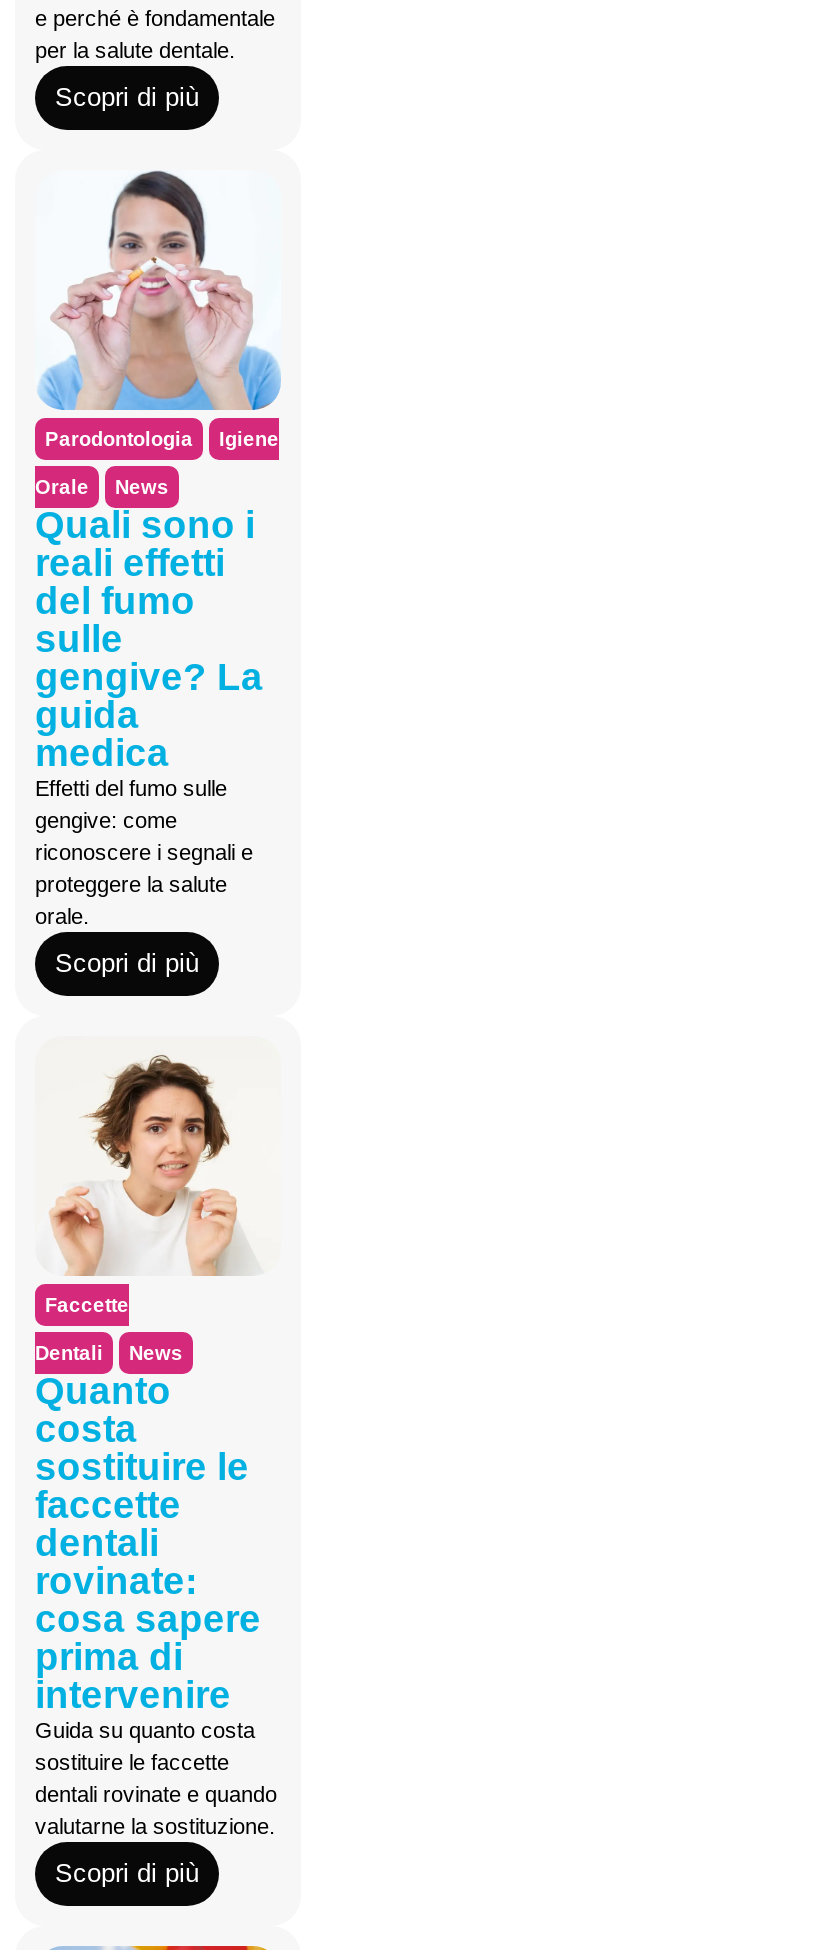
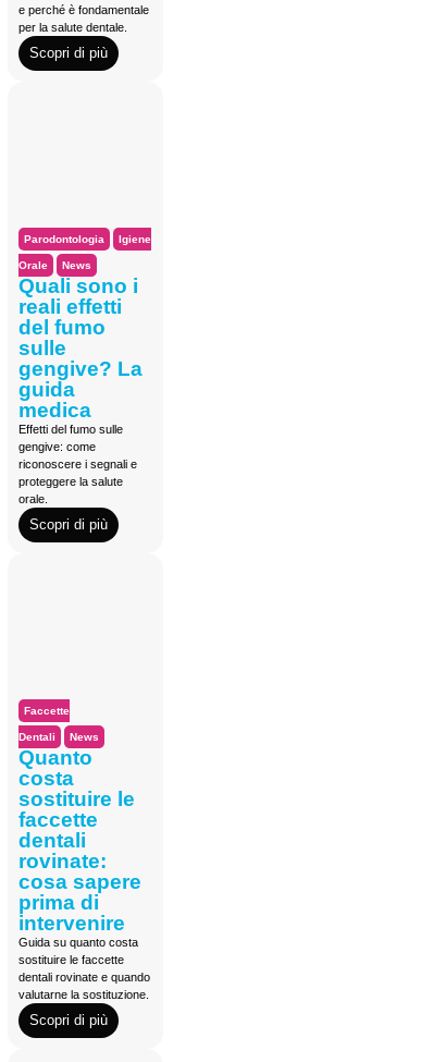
- [image]

- [image]
